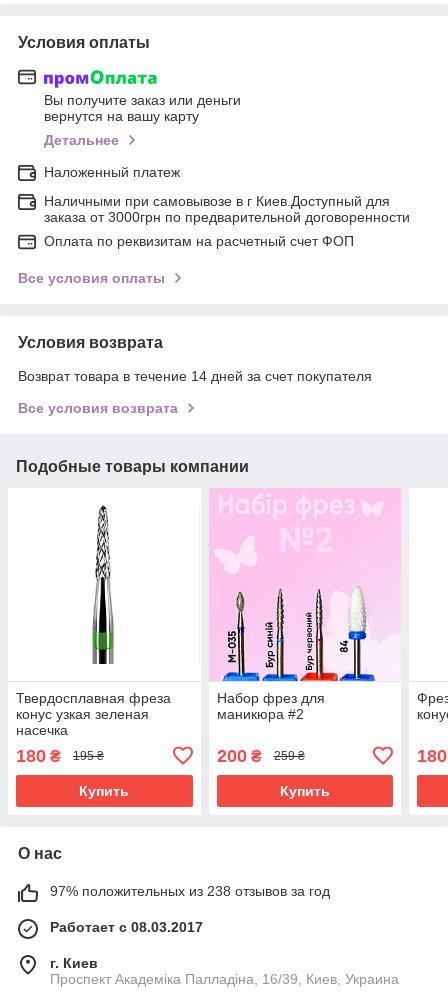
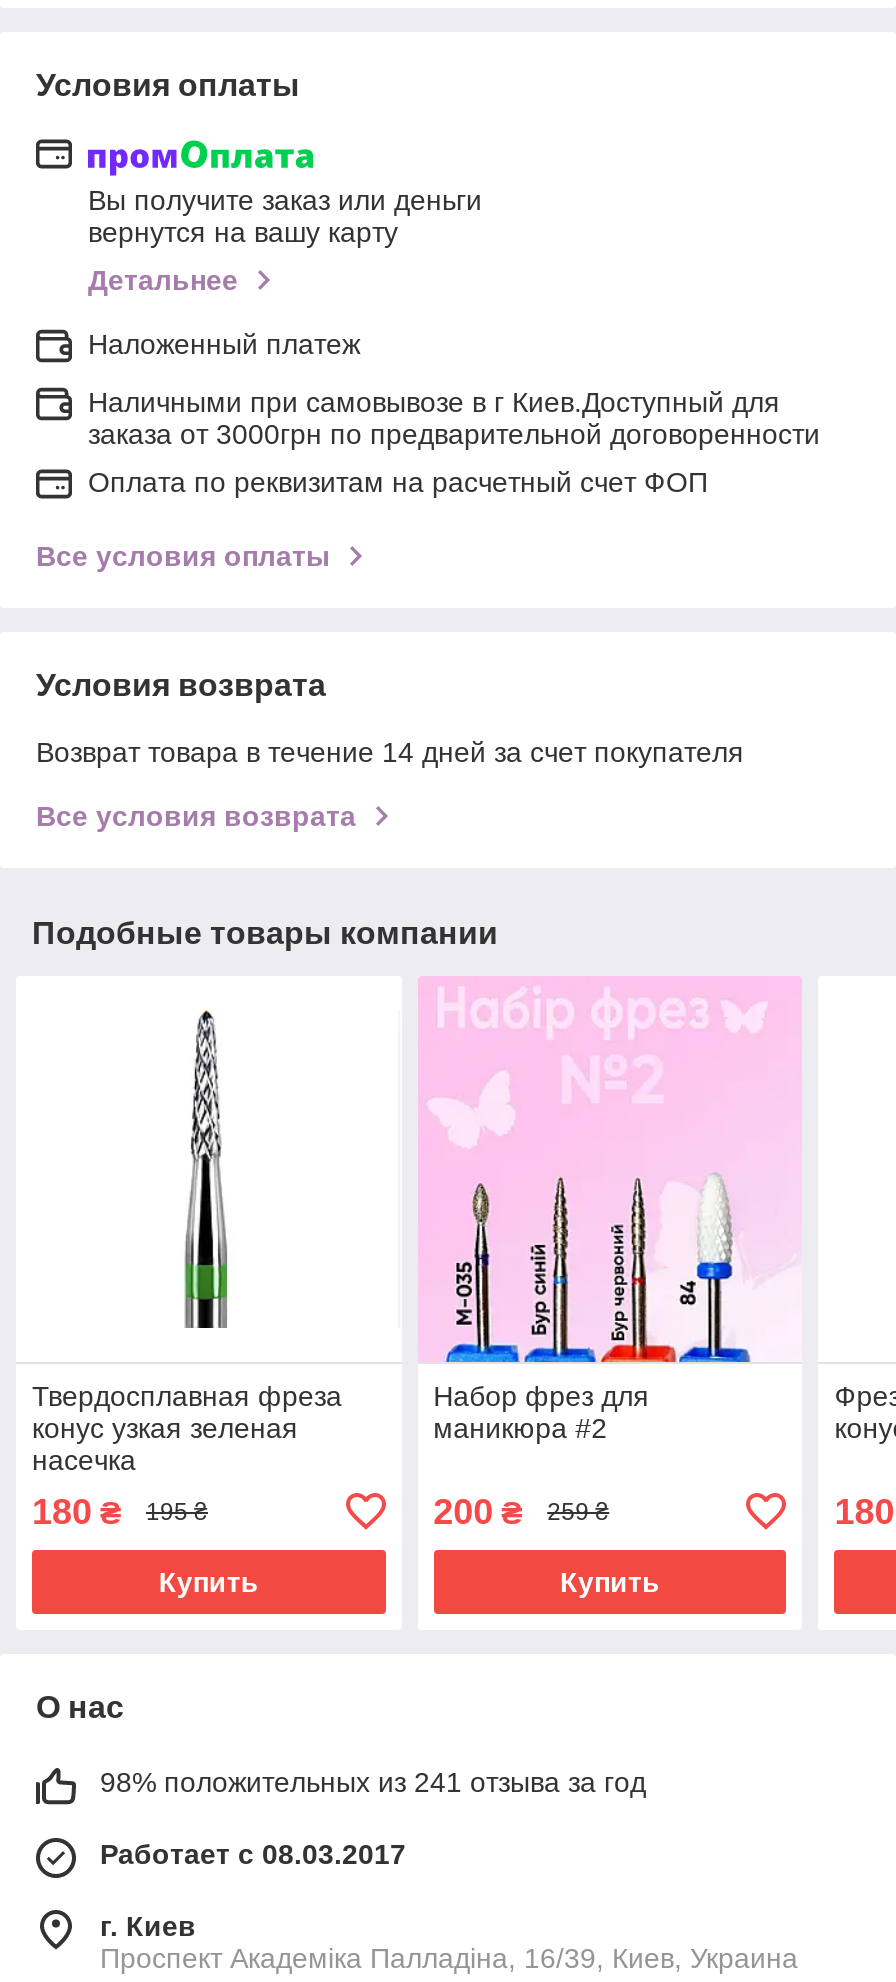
- 97% положительных из 238 отзывов за год
+ 98% положительных из 241 отзыва за год
